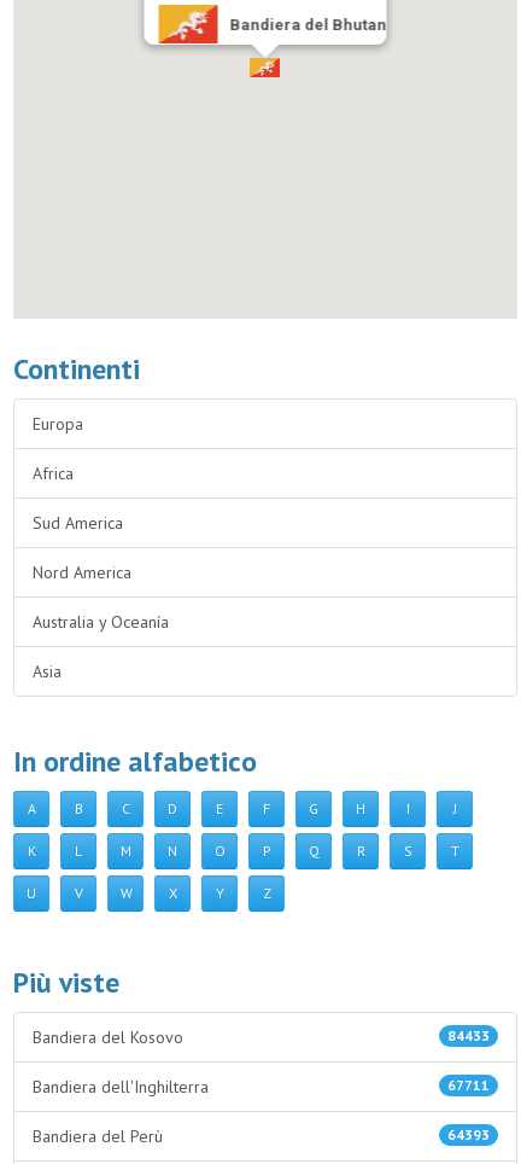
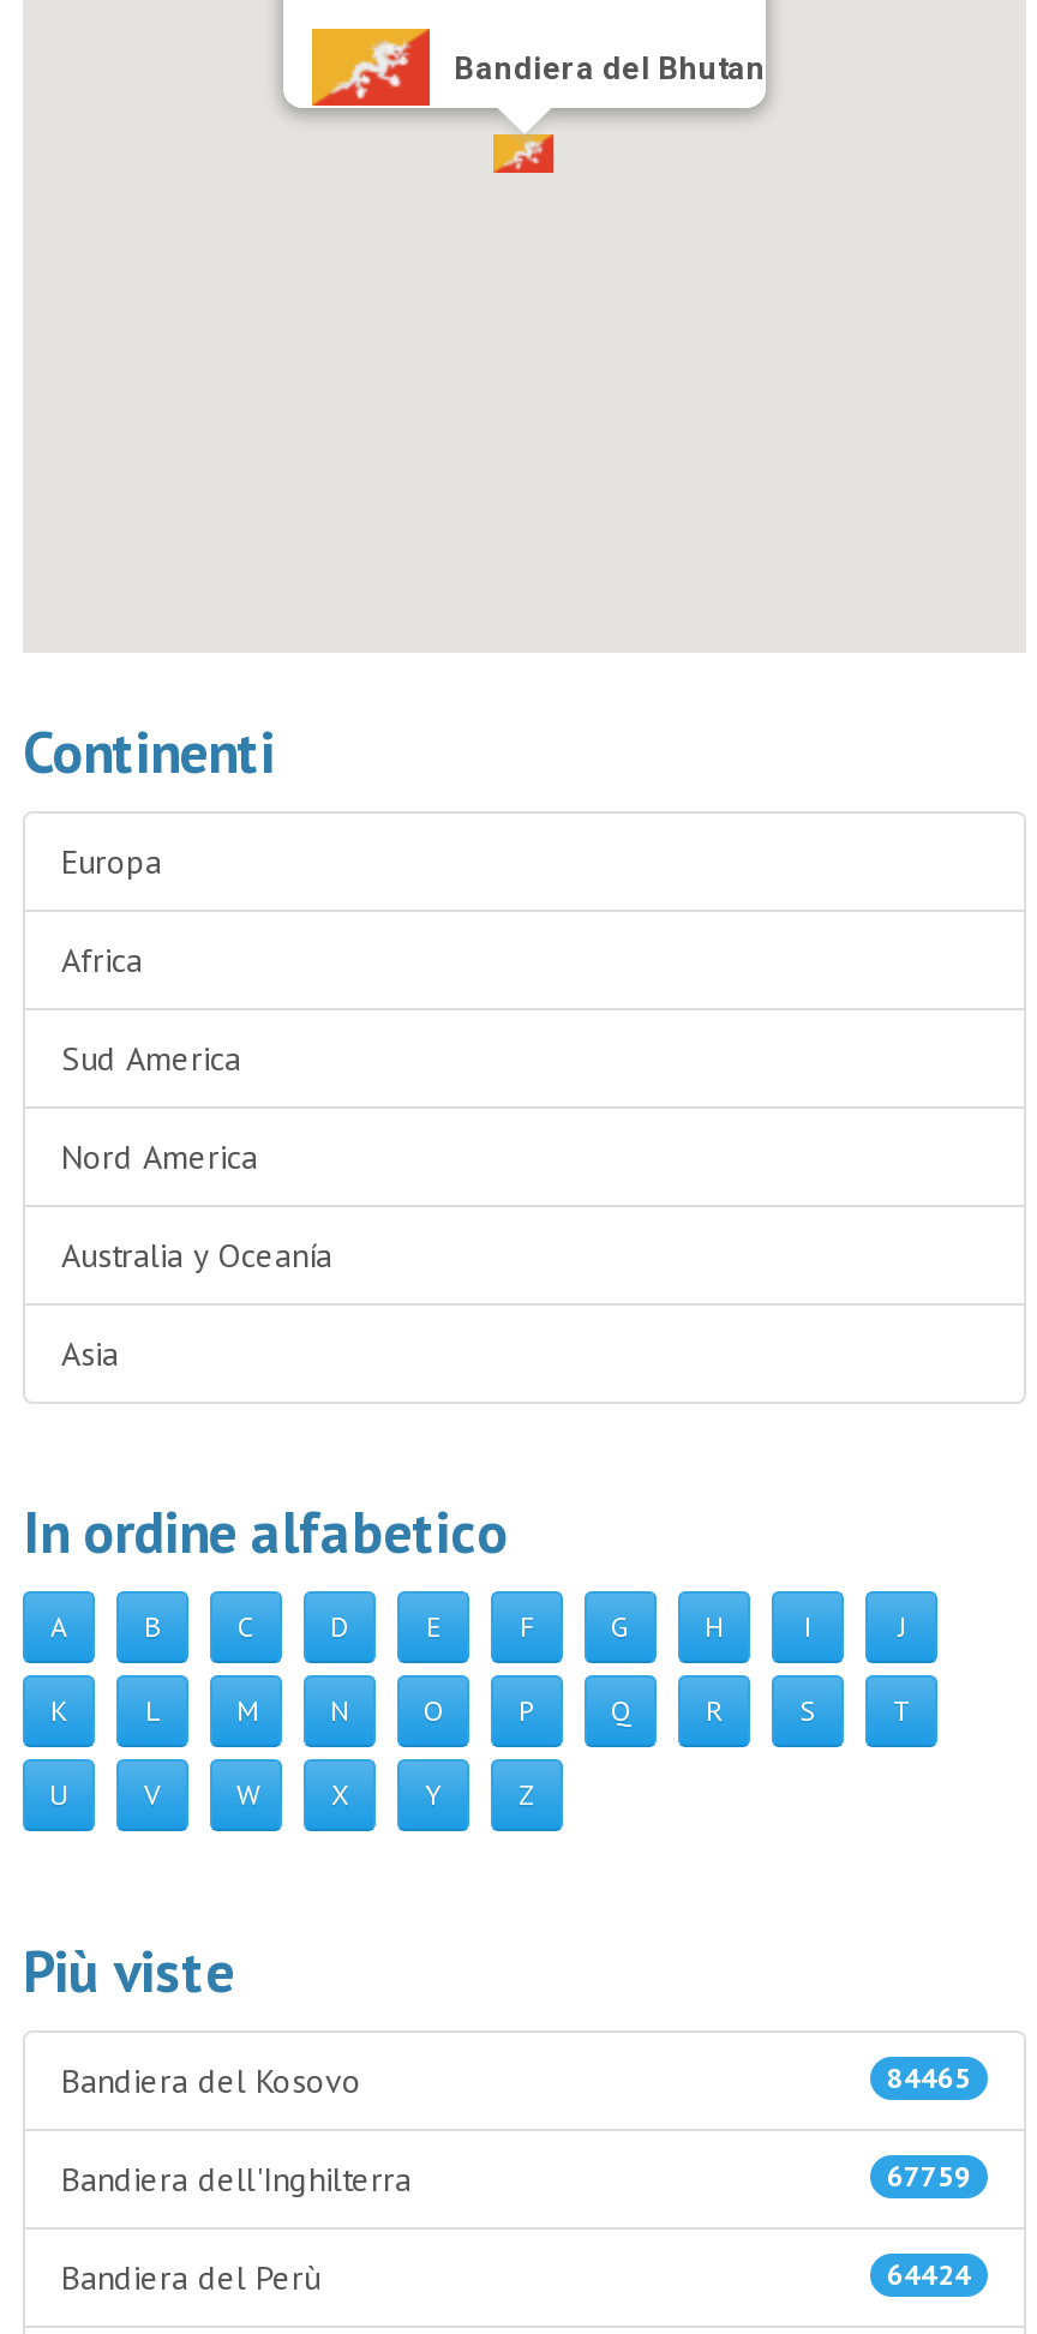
- 84433
+ 84465

- 67711
+ 67759

- 64393
+ 64424
